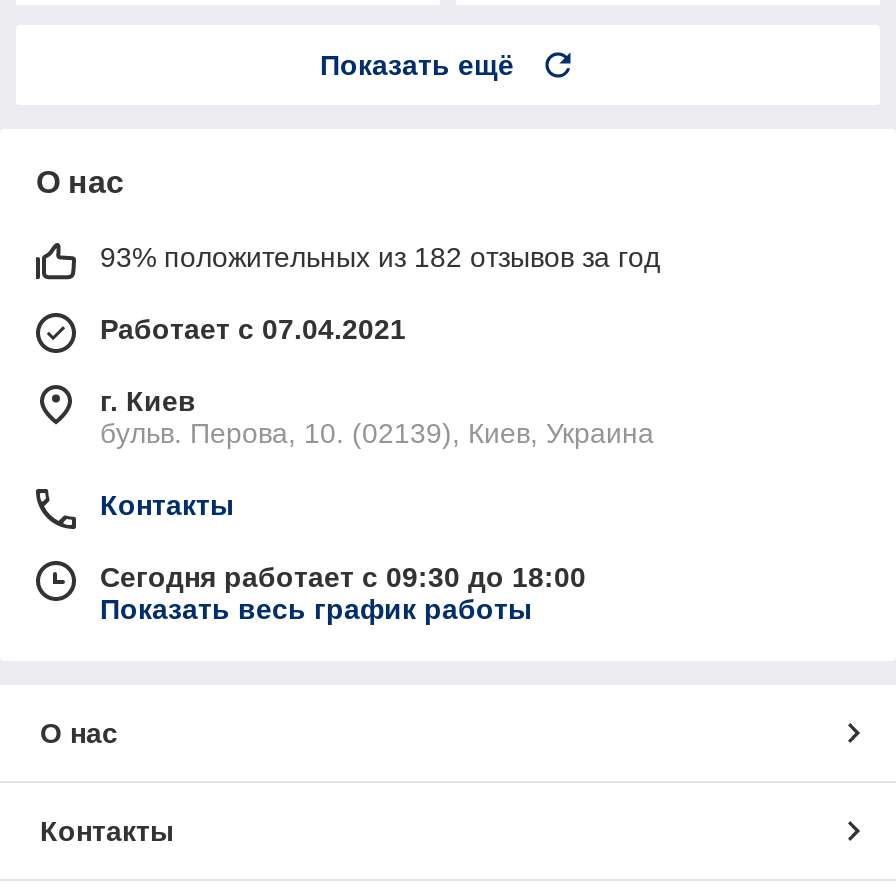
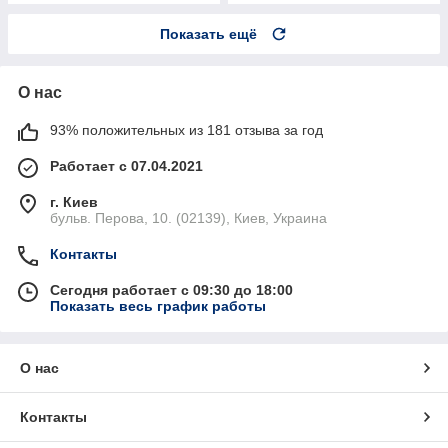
- 93% положительных из 182 отзывов за год
+ 93% положительных из 181 отзыва за год
